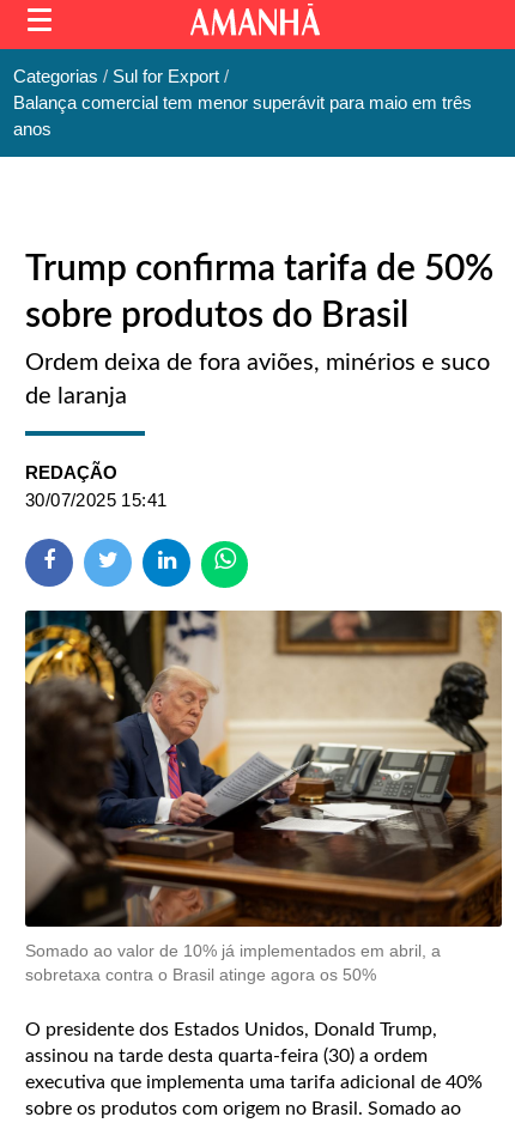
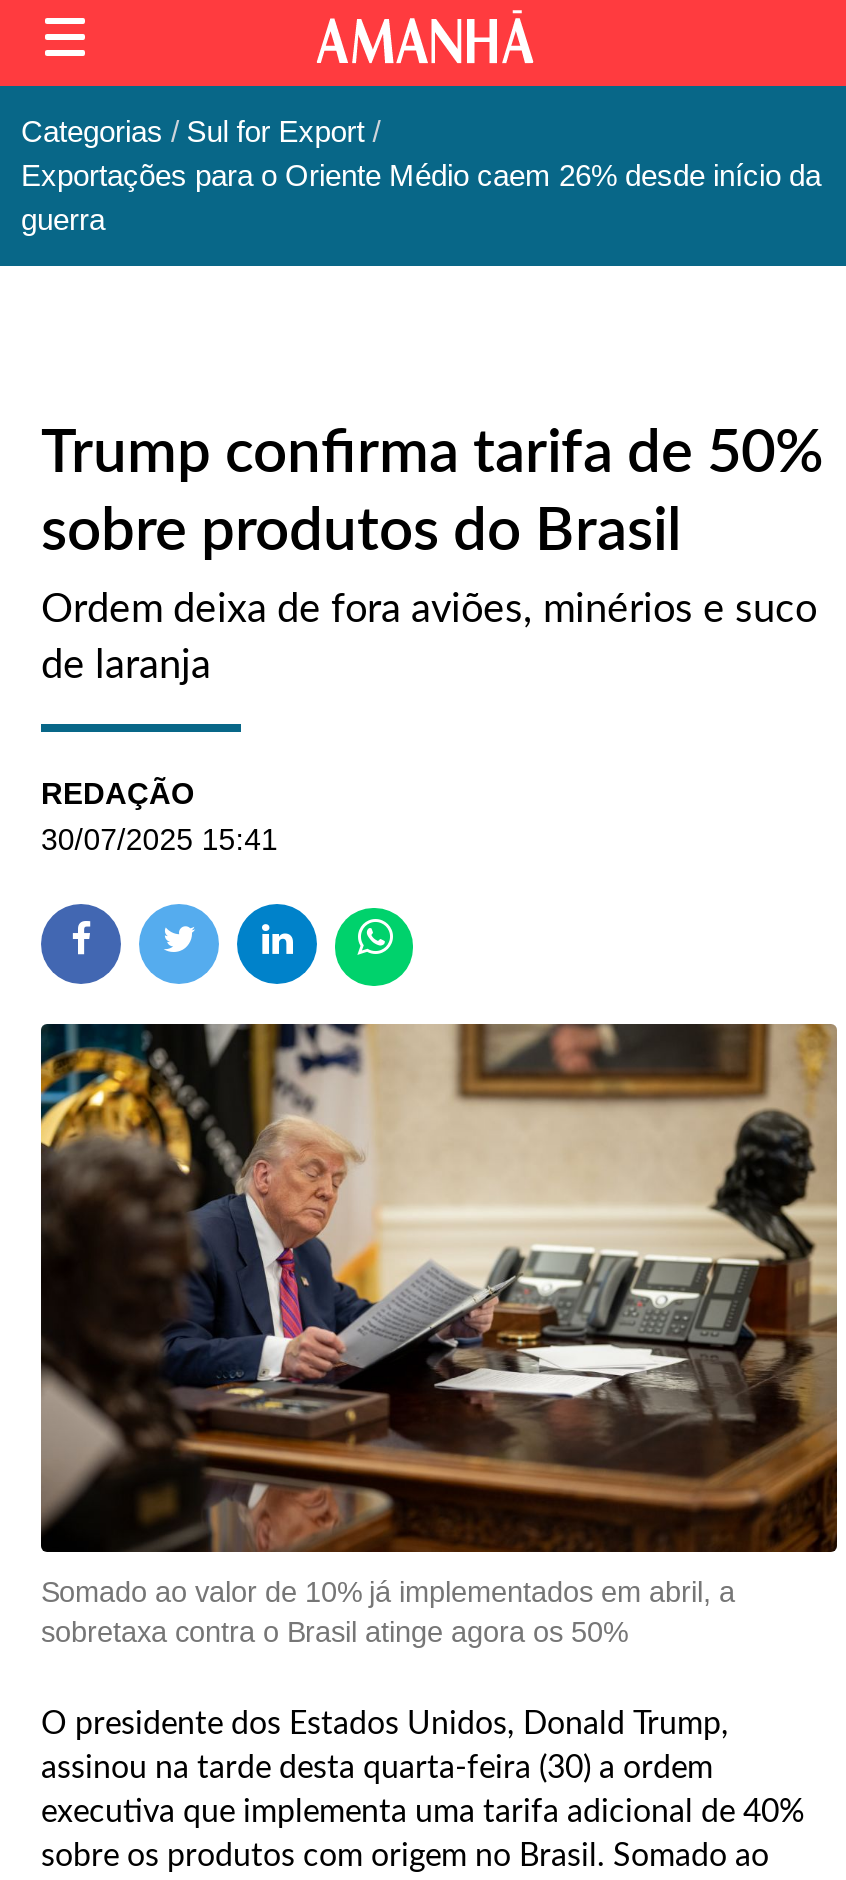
- Balança comercial tem menor superávit para maio em três
- anos
+ Exportações para o Oriente Médio caem 26% desde início da
+ guerra
